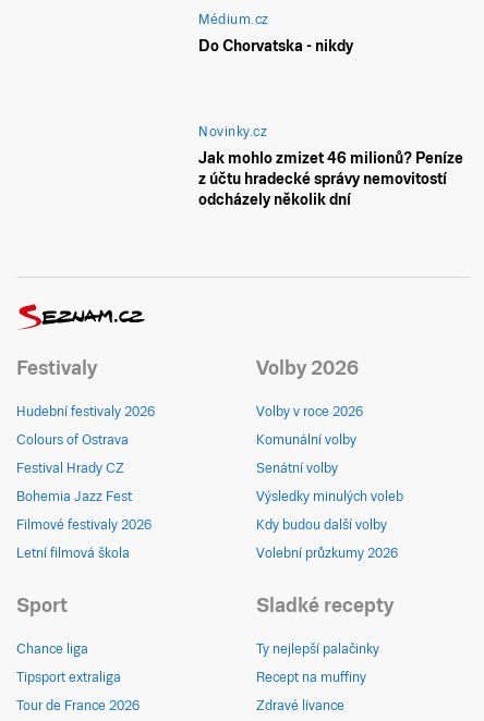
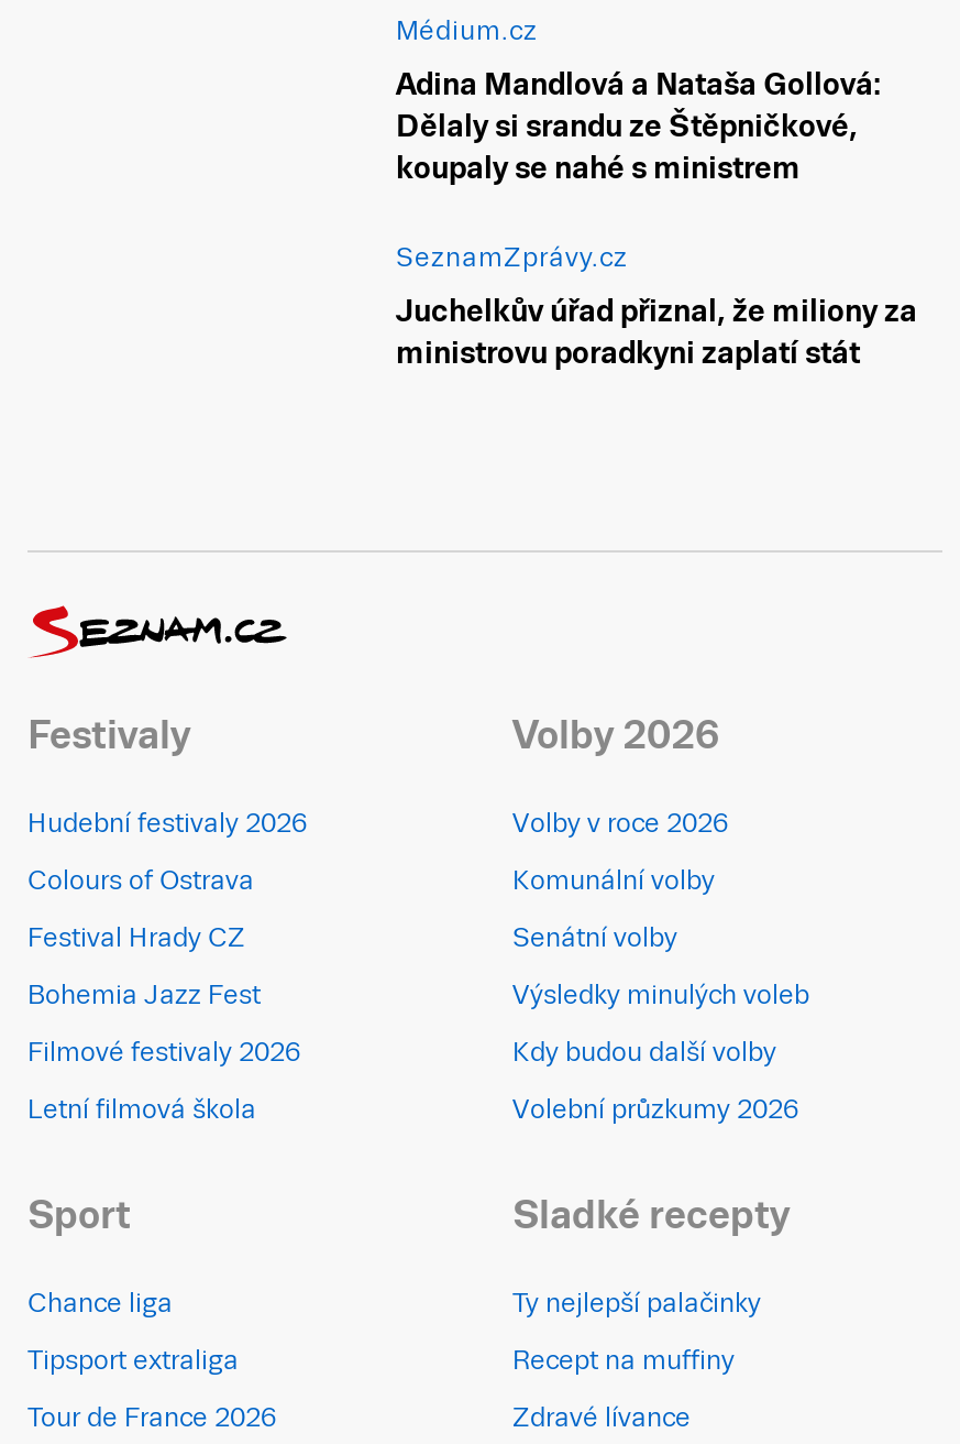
- Do Chorvatska - nikdy
+ Adina Mandlová a Nataša Gollová:
+ Dělaly si srandu ze Štěpničkové,
+ koupaly se nahé s ministrem

- Novinky.cz
+ SeznamZprávy.cz

- Jak mohlo zmizet 46 milionů? Peníze
- z účtu hradecké správy nemovitostí
- odcházely několik dní
+ Juchelkův úřad přiznal, že miliony za
+ ministrovu poradkyni zaplatí stát
